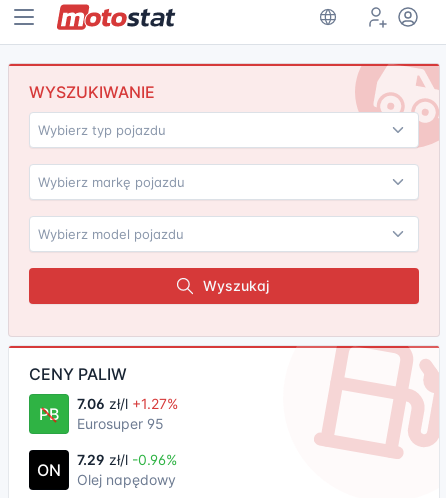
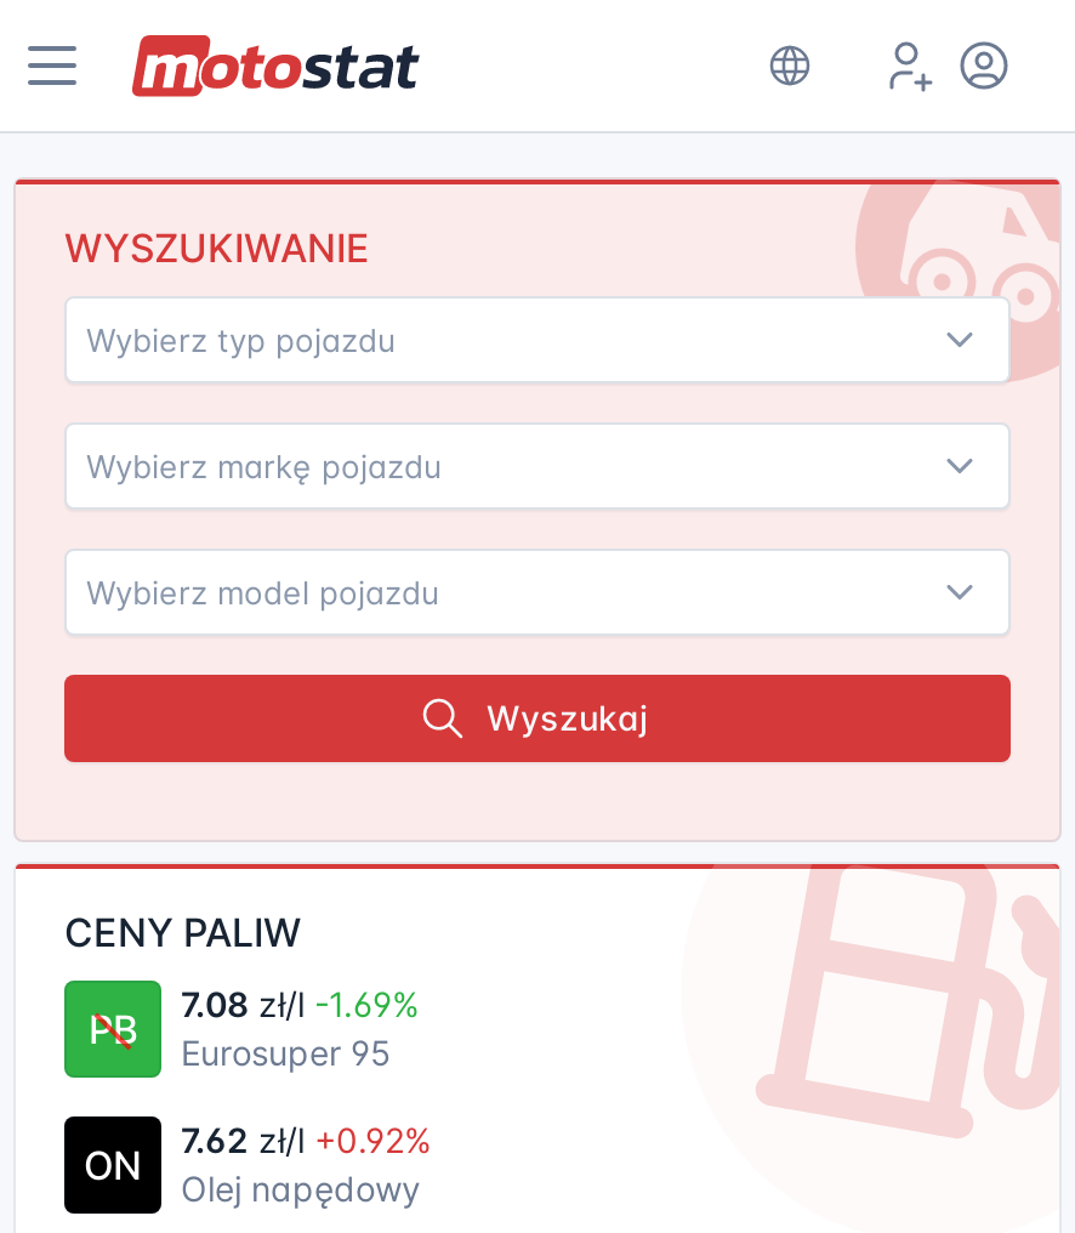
- 7.06 zł/l +1.27%
+ 7.08 zł/l -1.69%

- 7.29 zł/l -0.96%
+ 7.62 zł/l +0.92%
